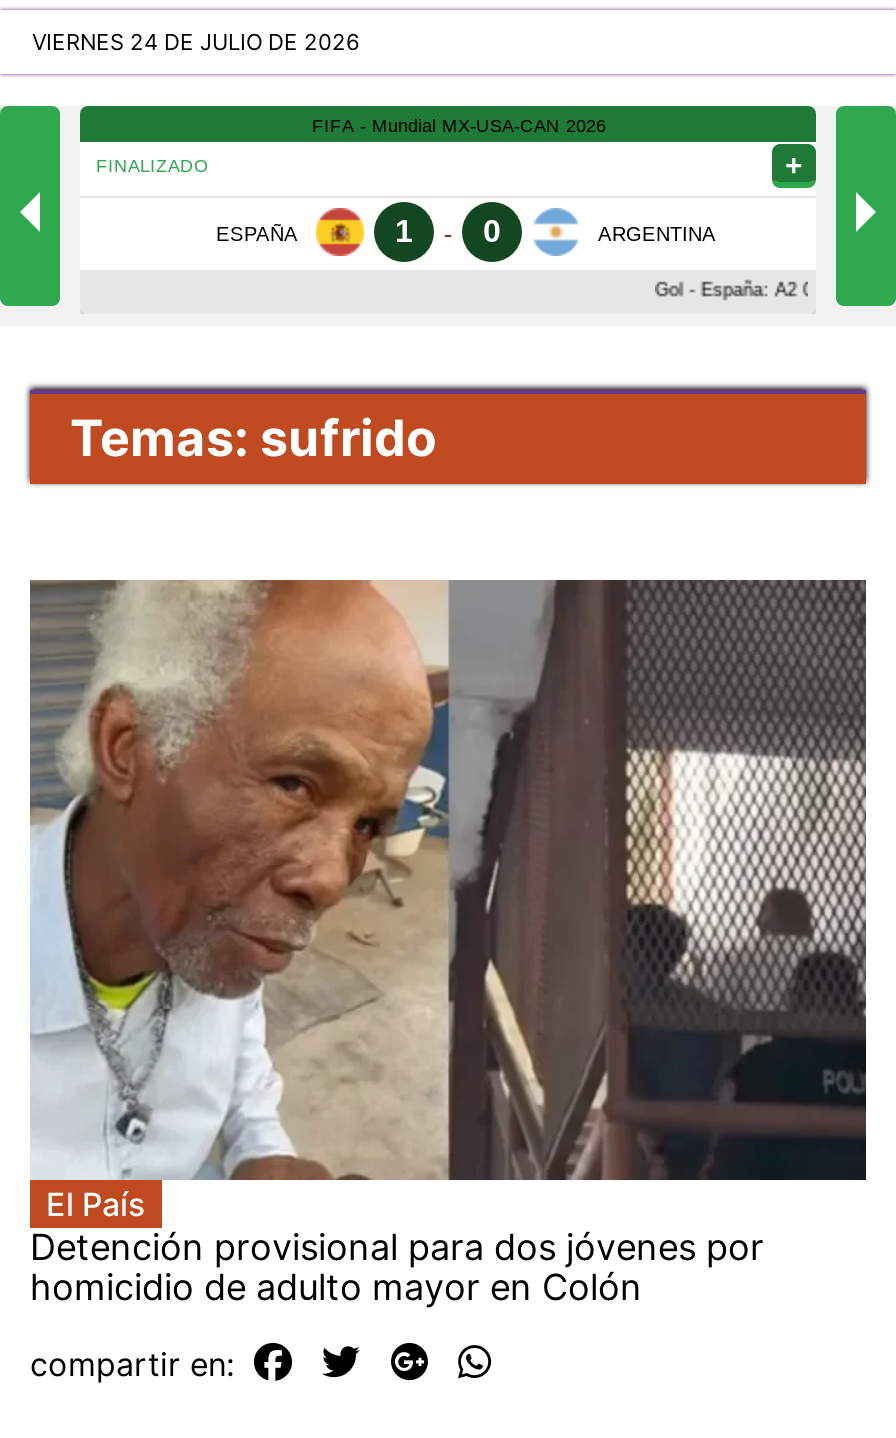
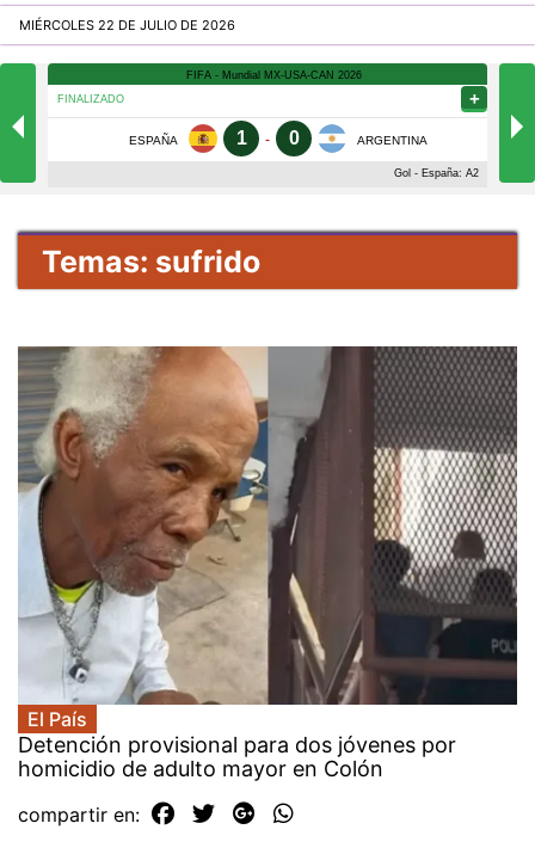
- VIERNES 24 DE JULIO DE 2026
+ MIÉRCOLES 22 DE JULIO DE 2026
